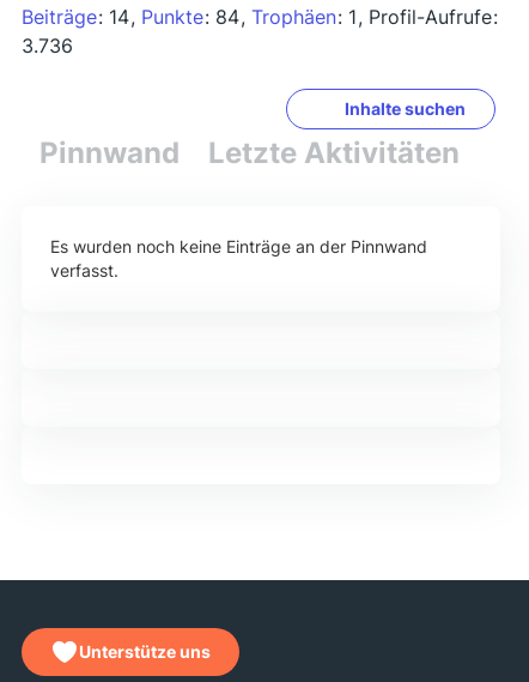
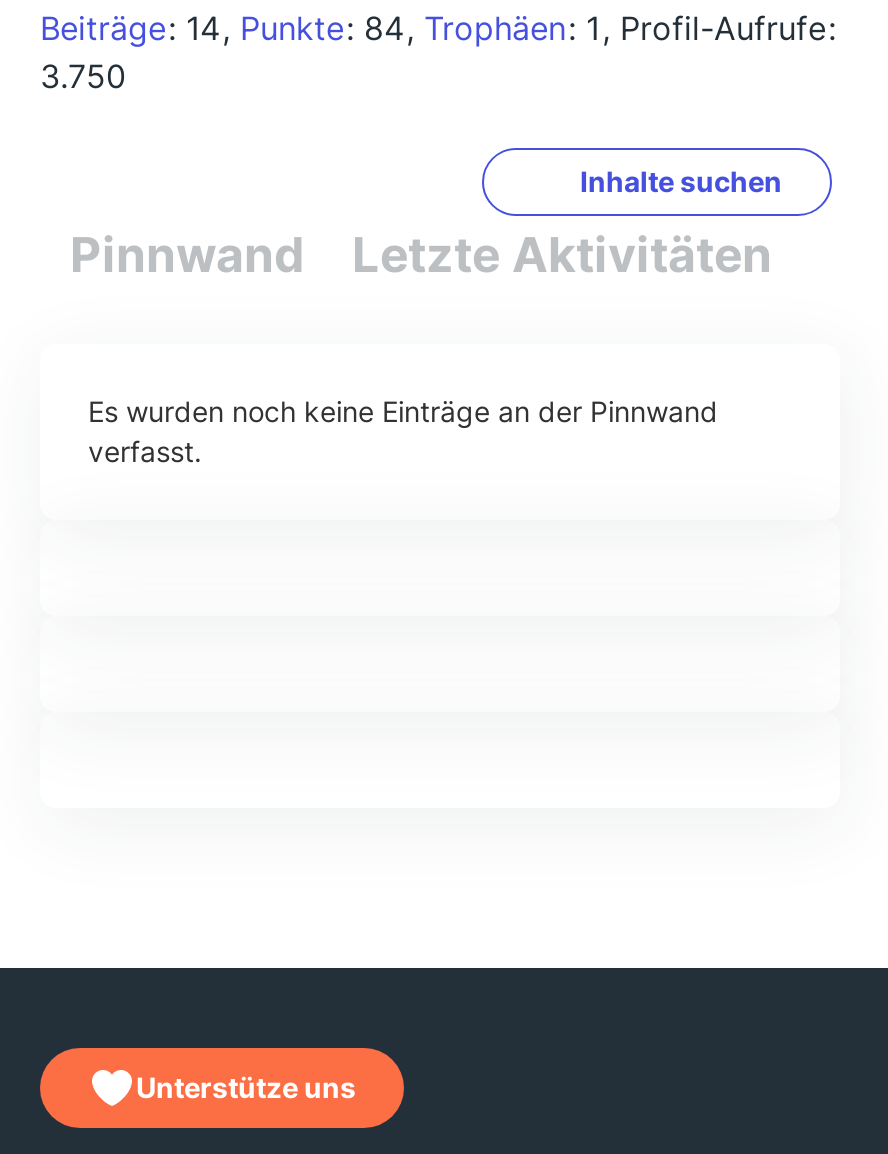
- 3.736
+ 3.750
